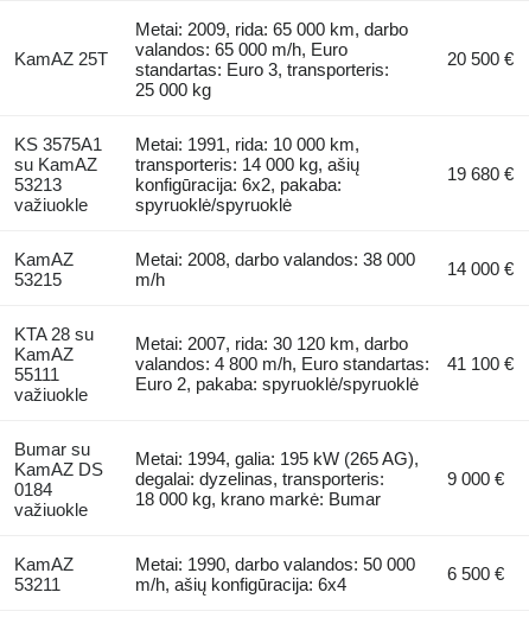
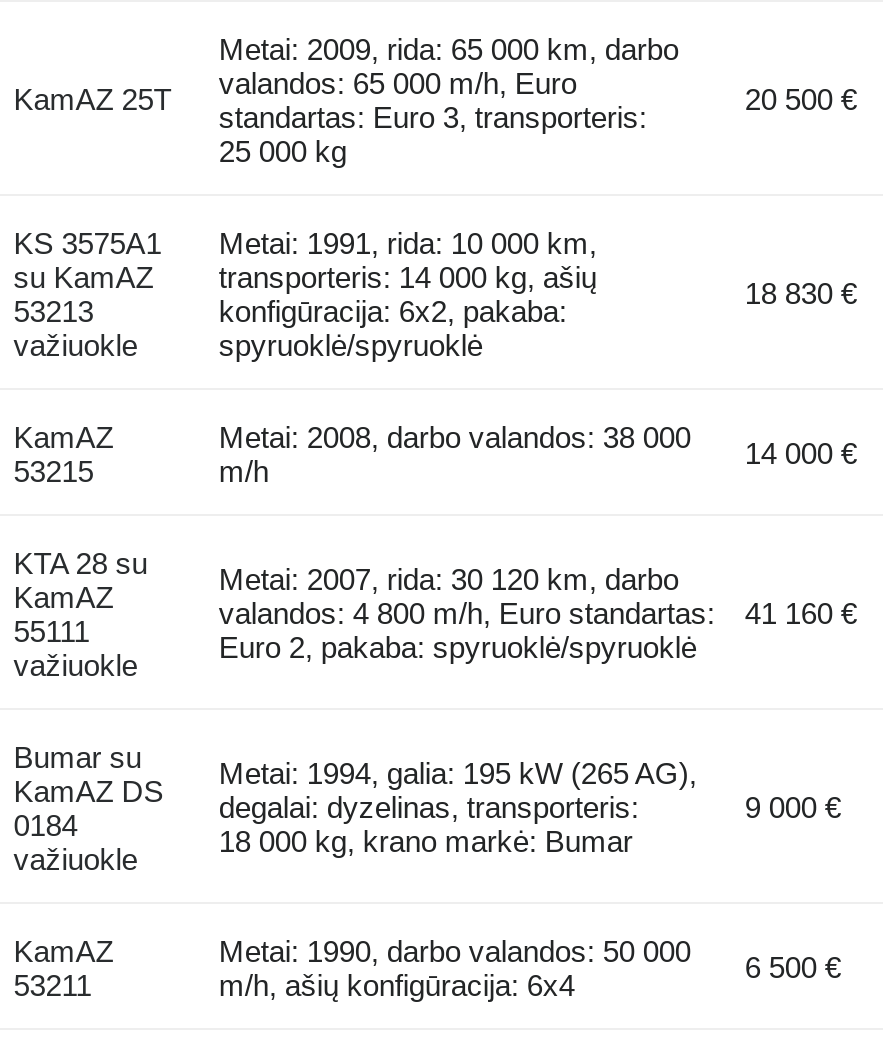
- 19 680 €
+ 18 830 €

- valandos: 4 800 m/h, Euro standartas: 41 100 €
+ valandos: 4 800 m/h, Euro standartas: 41 160 €
